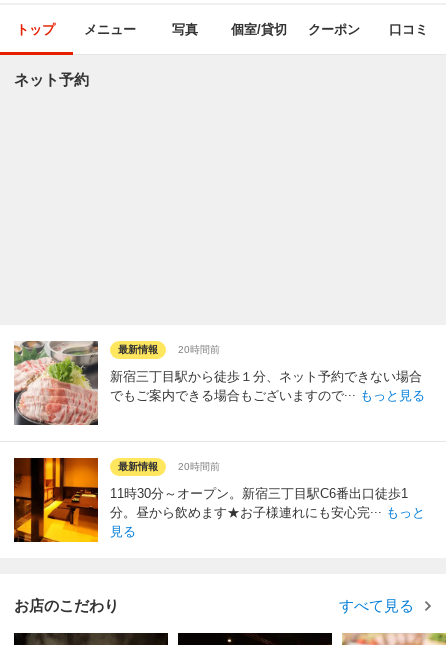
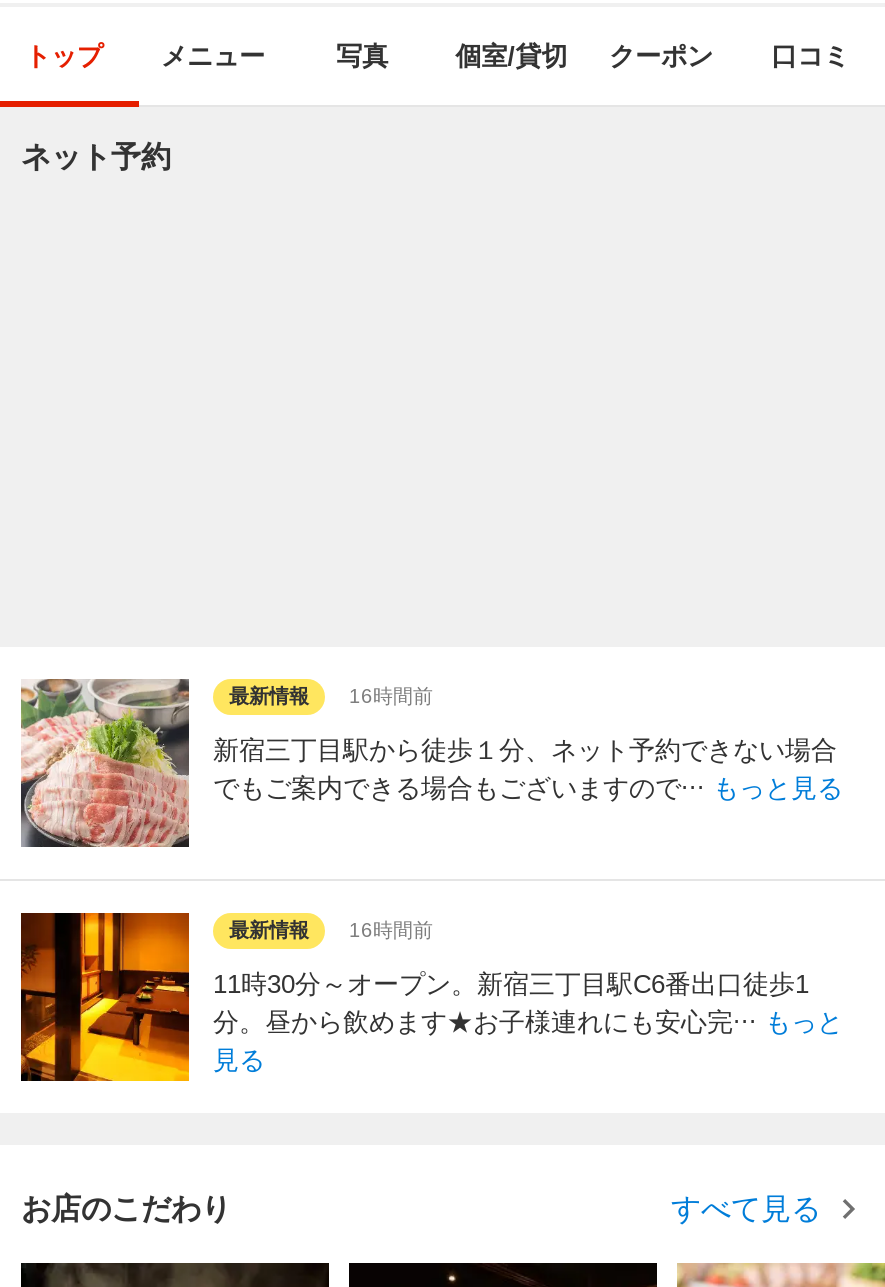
- 最新情報 20時間前
+ 最新情報 16時間前

- 最新情報 20時間前
+ 最新情報 16時間前
